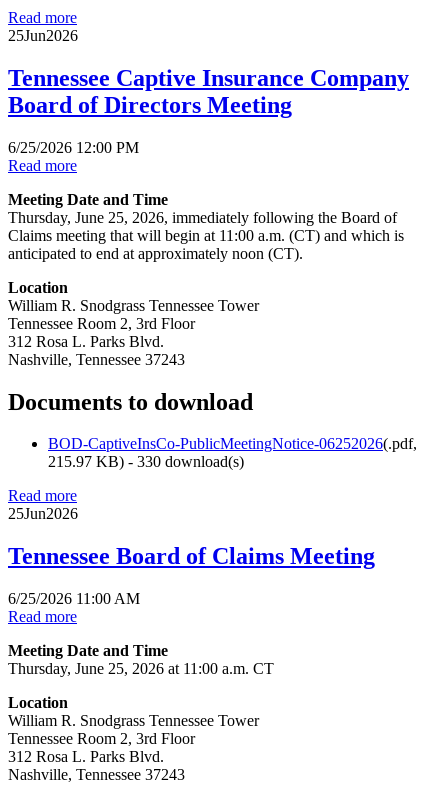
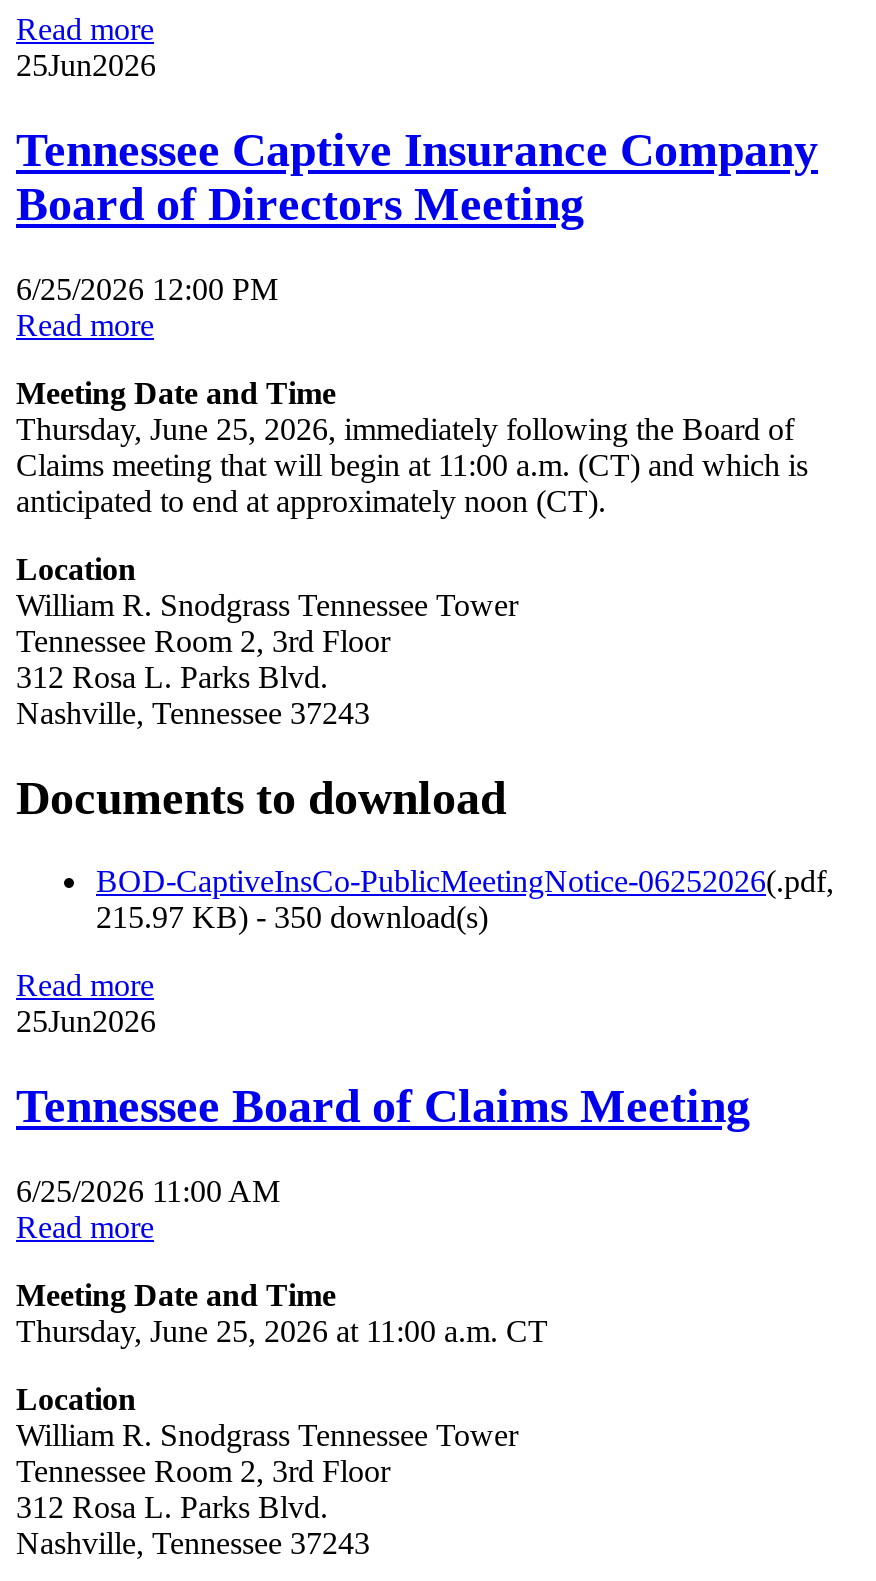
- 215.97 KB) - 330 download(s)
+ 215.97 KB) - 350 download(s)
